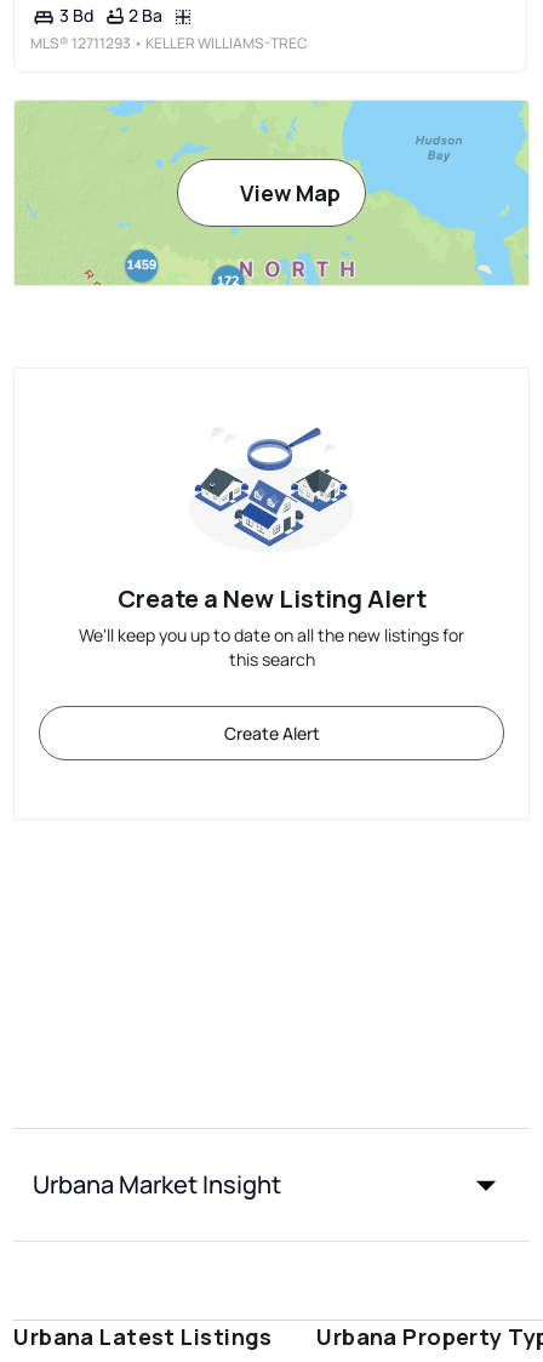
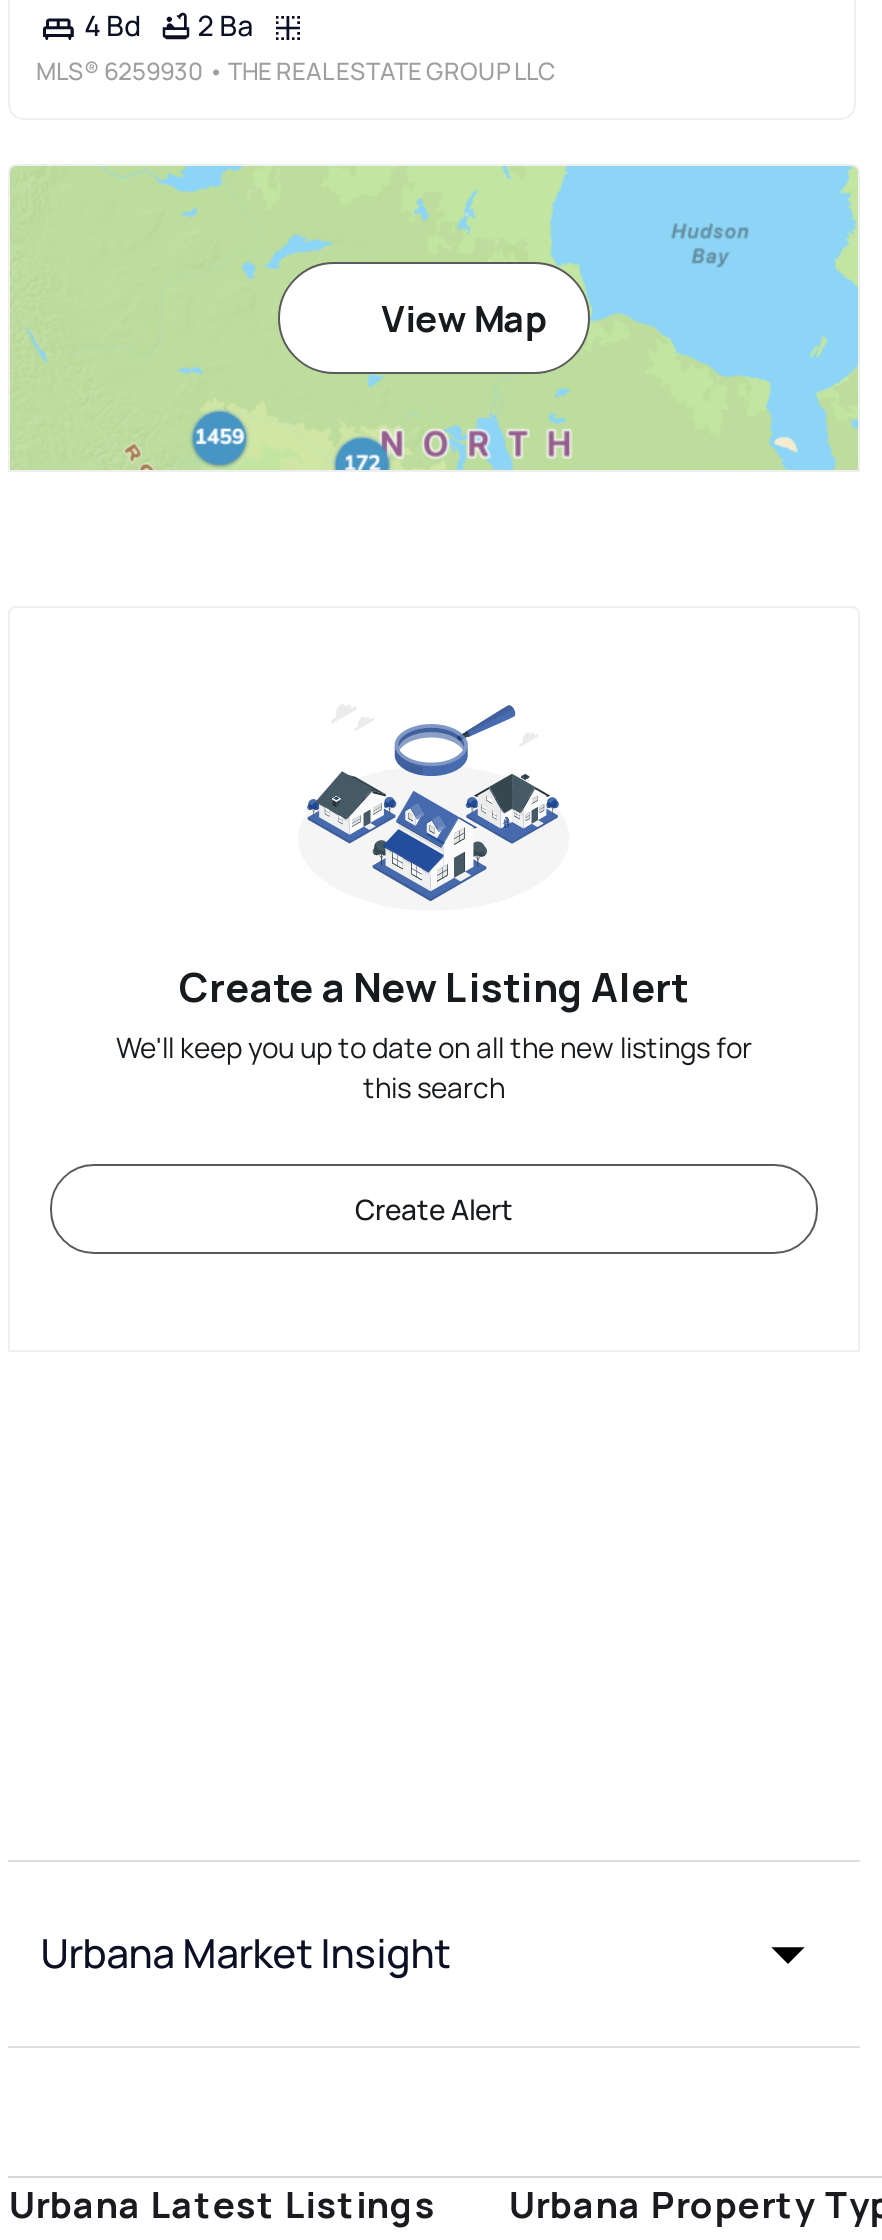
- 3 Bd 2 Ba
+ 4 Bd 2 Ba

- MLS® 12711293 • KELLER WILLIAMS-TREC
+ MLS® 6259930 • THE REAL ESTATE GROUP LLC
